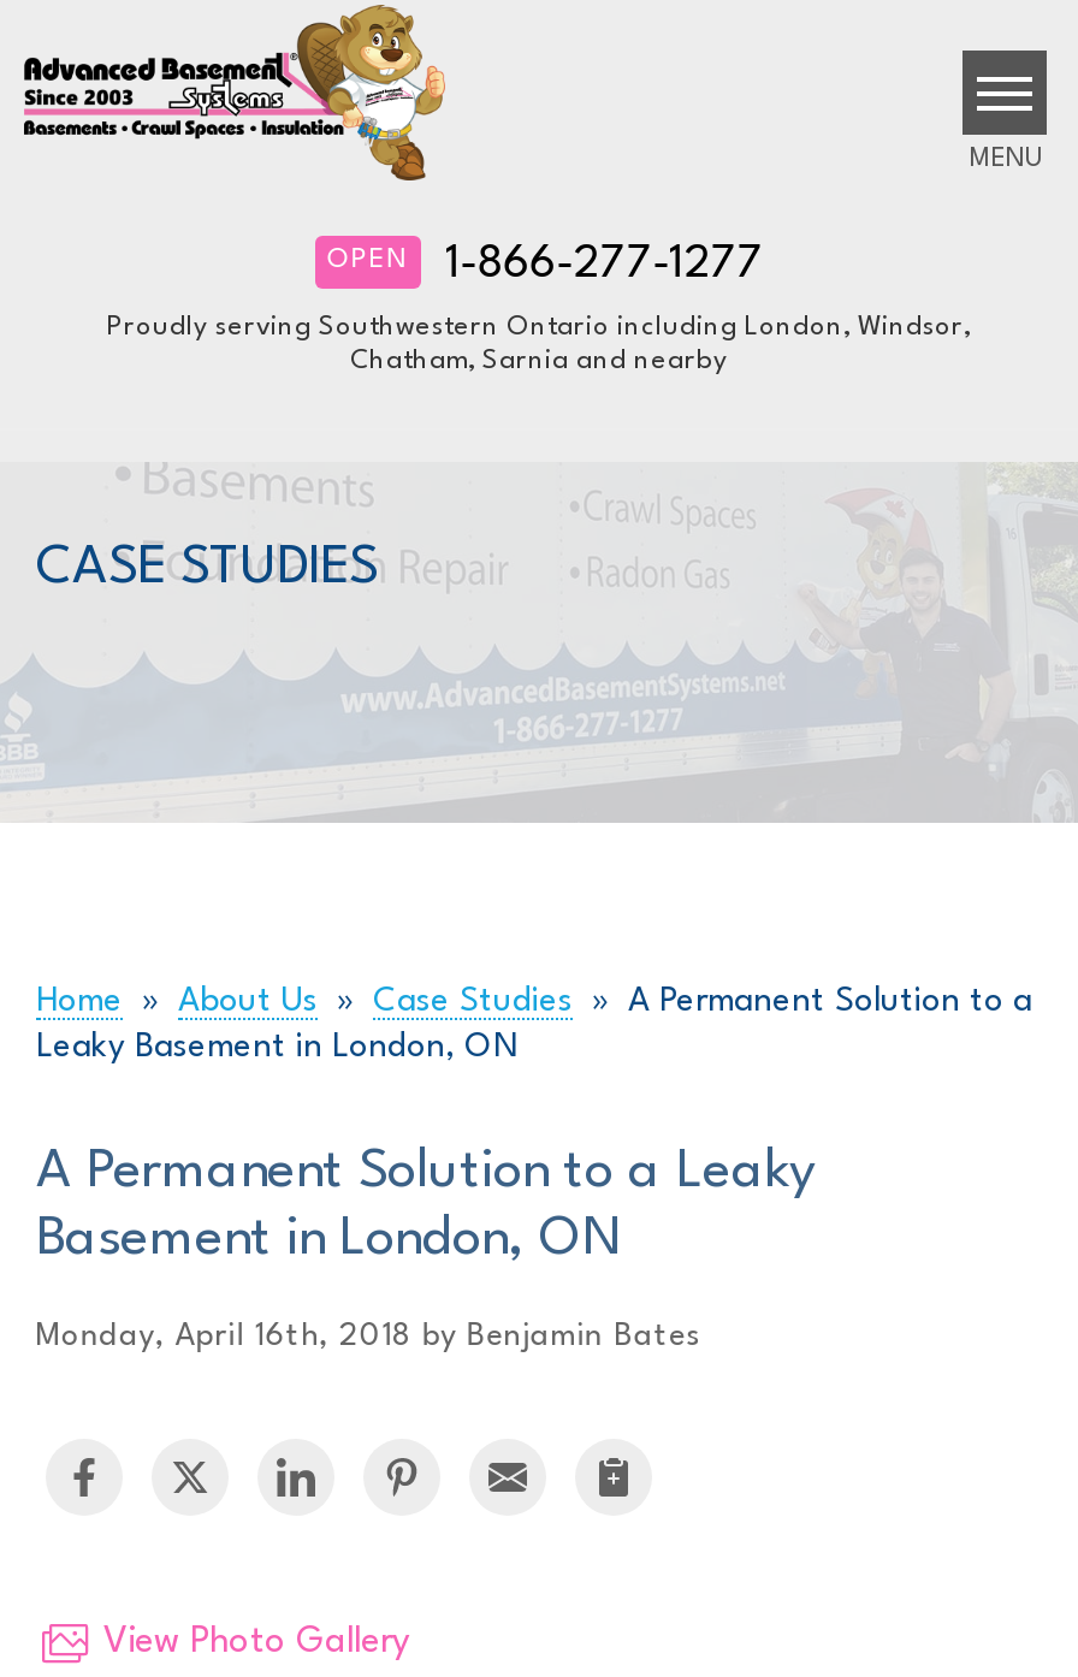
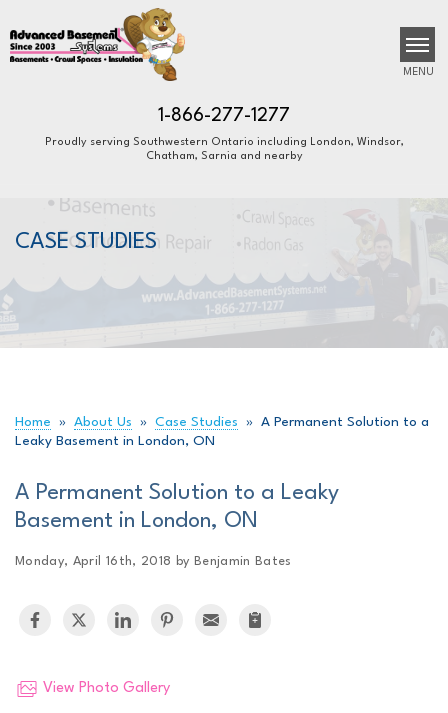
- OPEN
